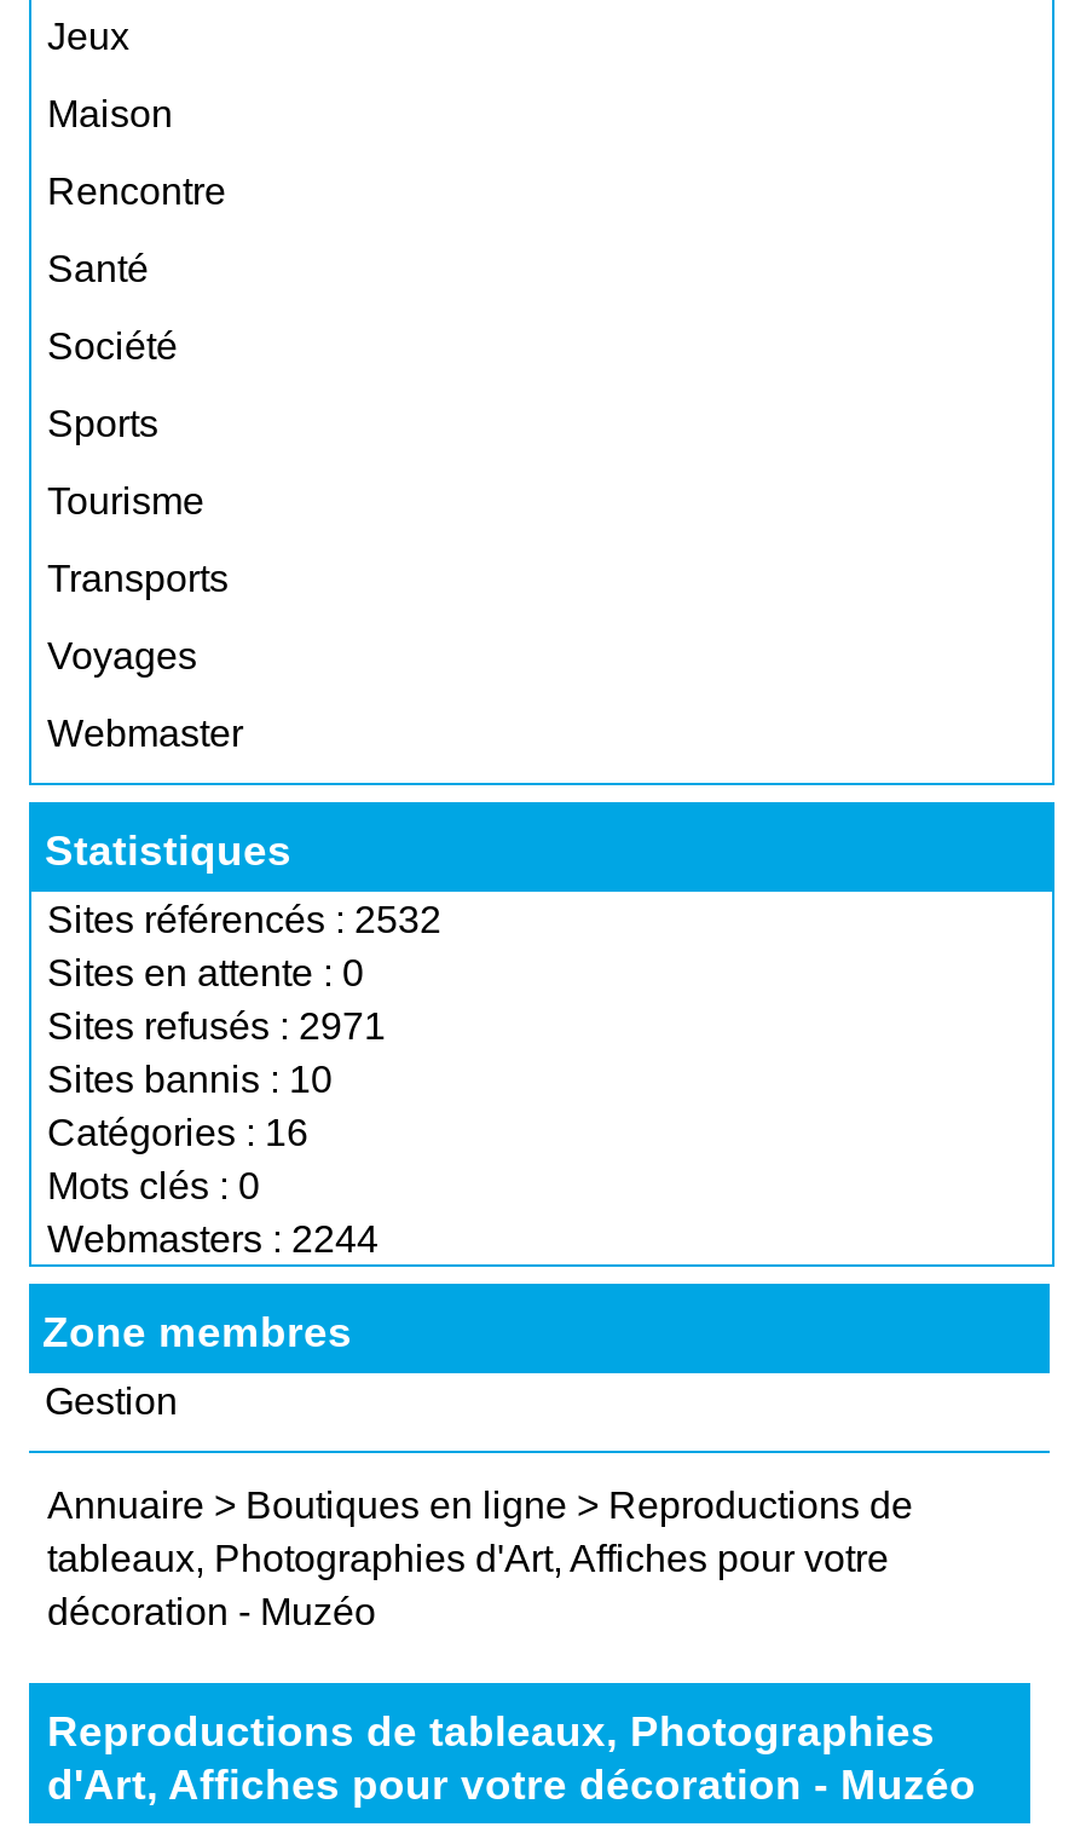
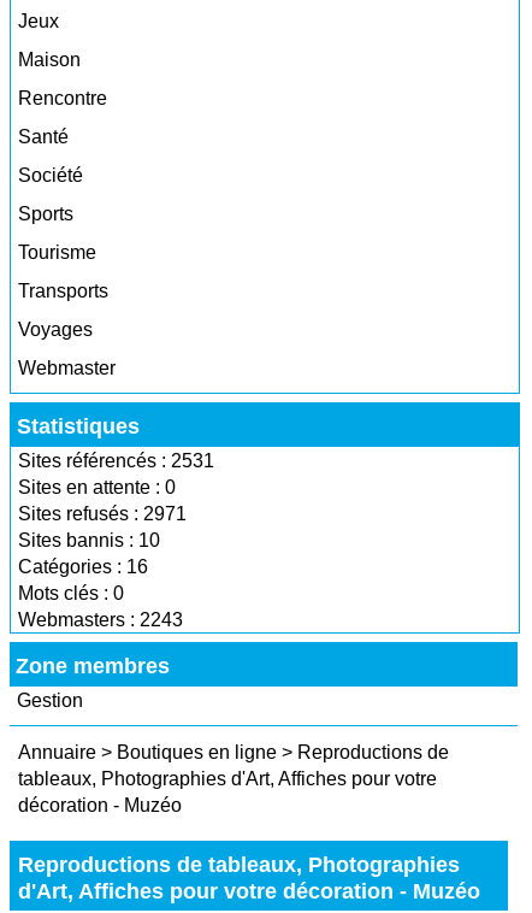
- Sites référencés : 2532
+ Sites référencés : 2531

- Webmasters : 2244
+ Webmasters : 2243
